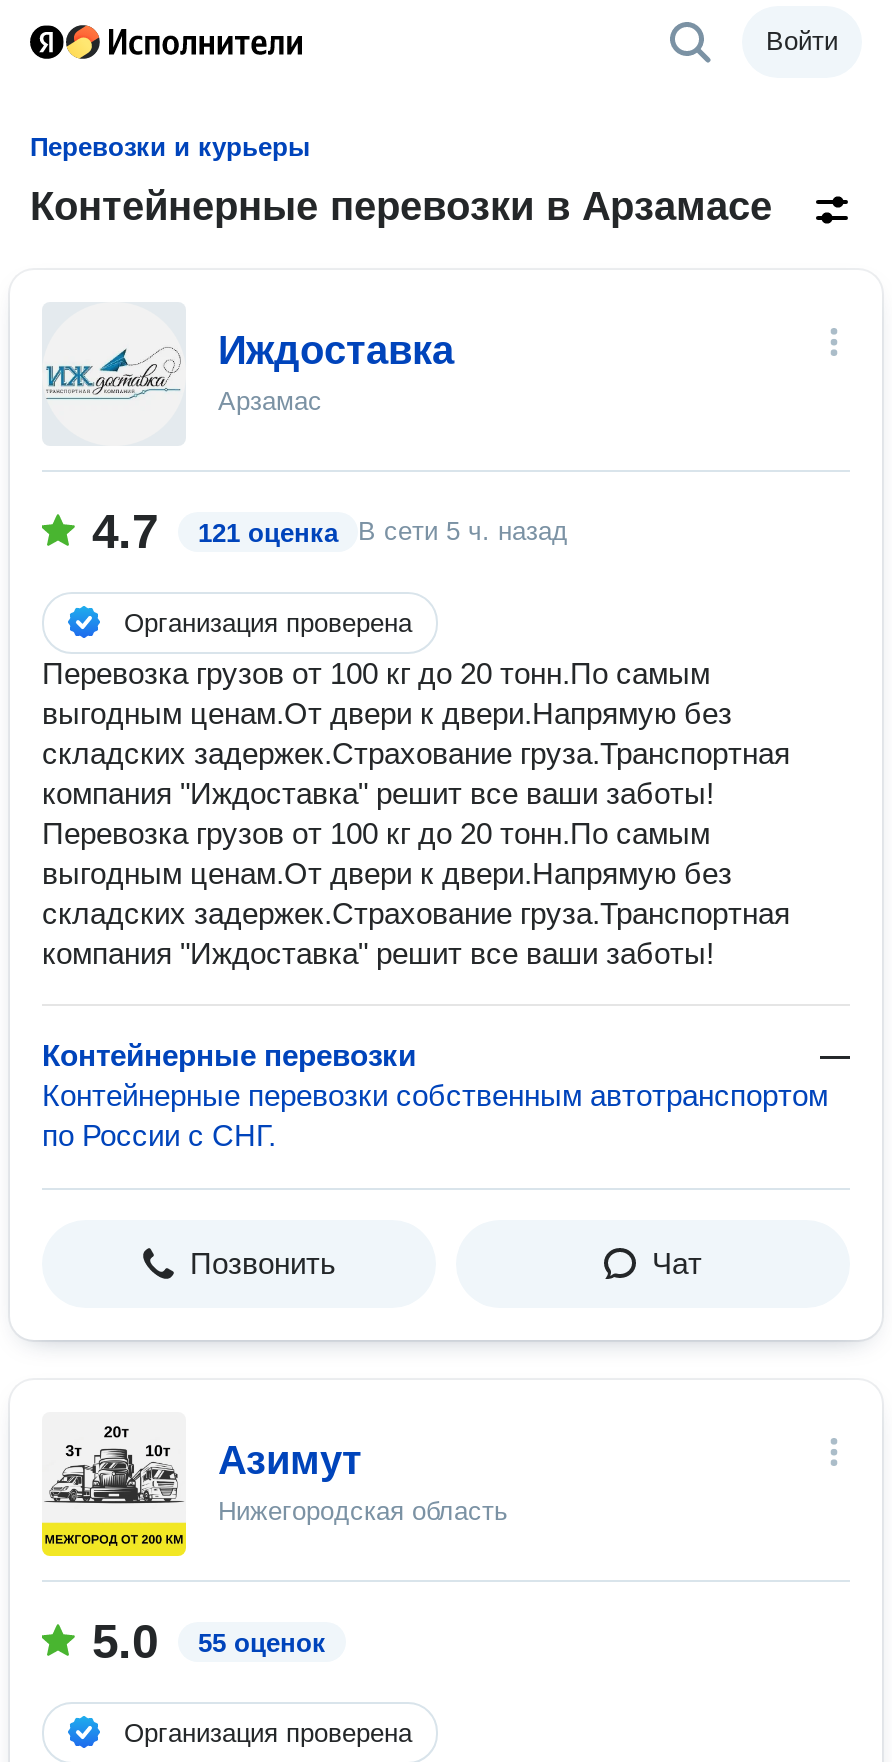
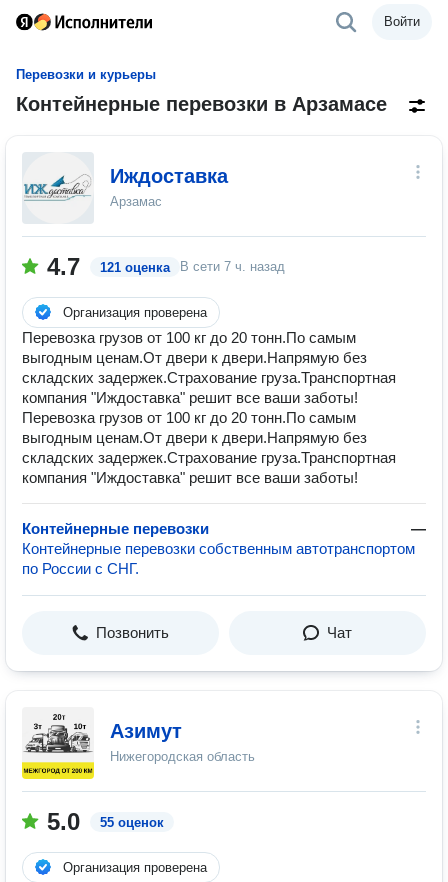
- 4.7 121 оценка В сети 5 ч. назад
+ 4.7 121 оценка В сети 7 ч. назад
